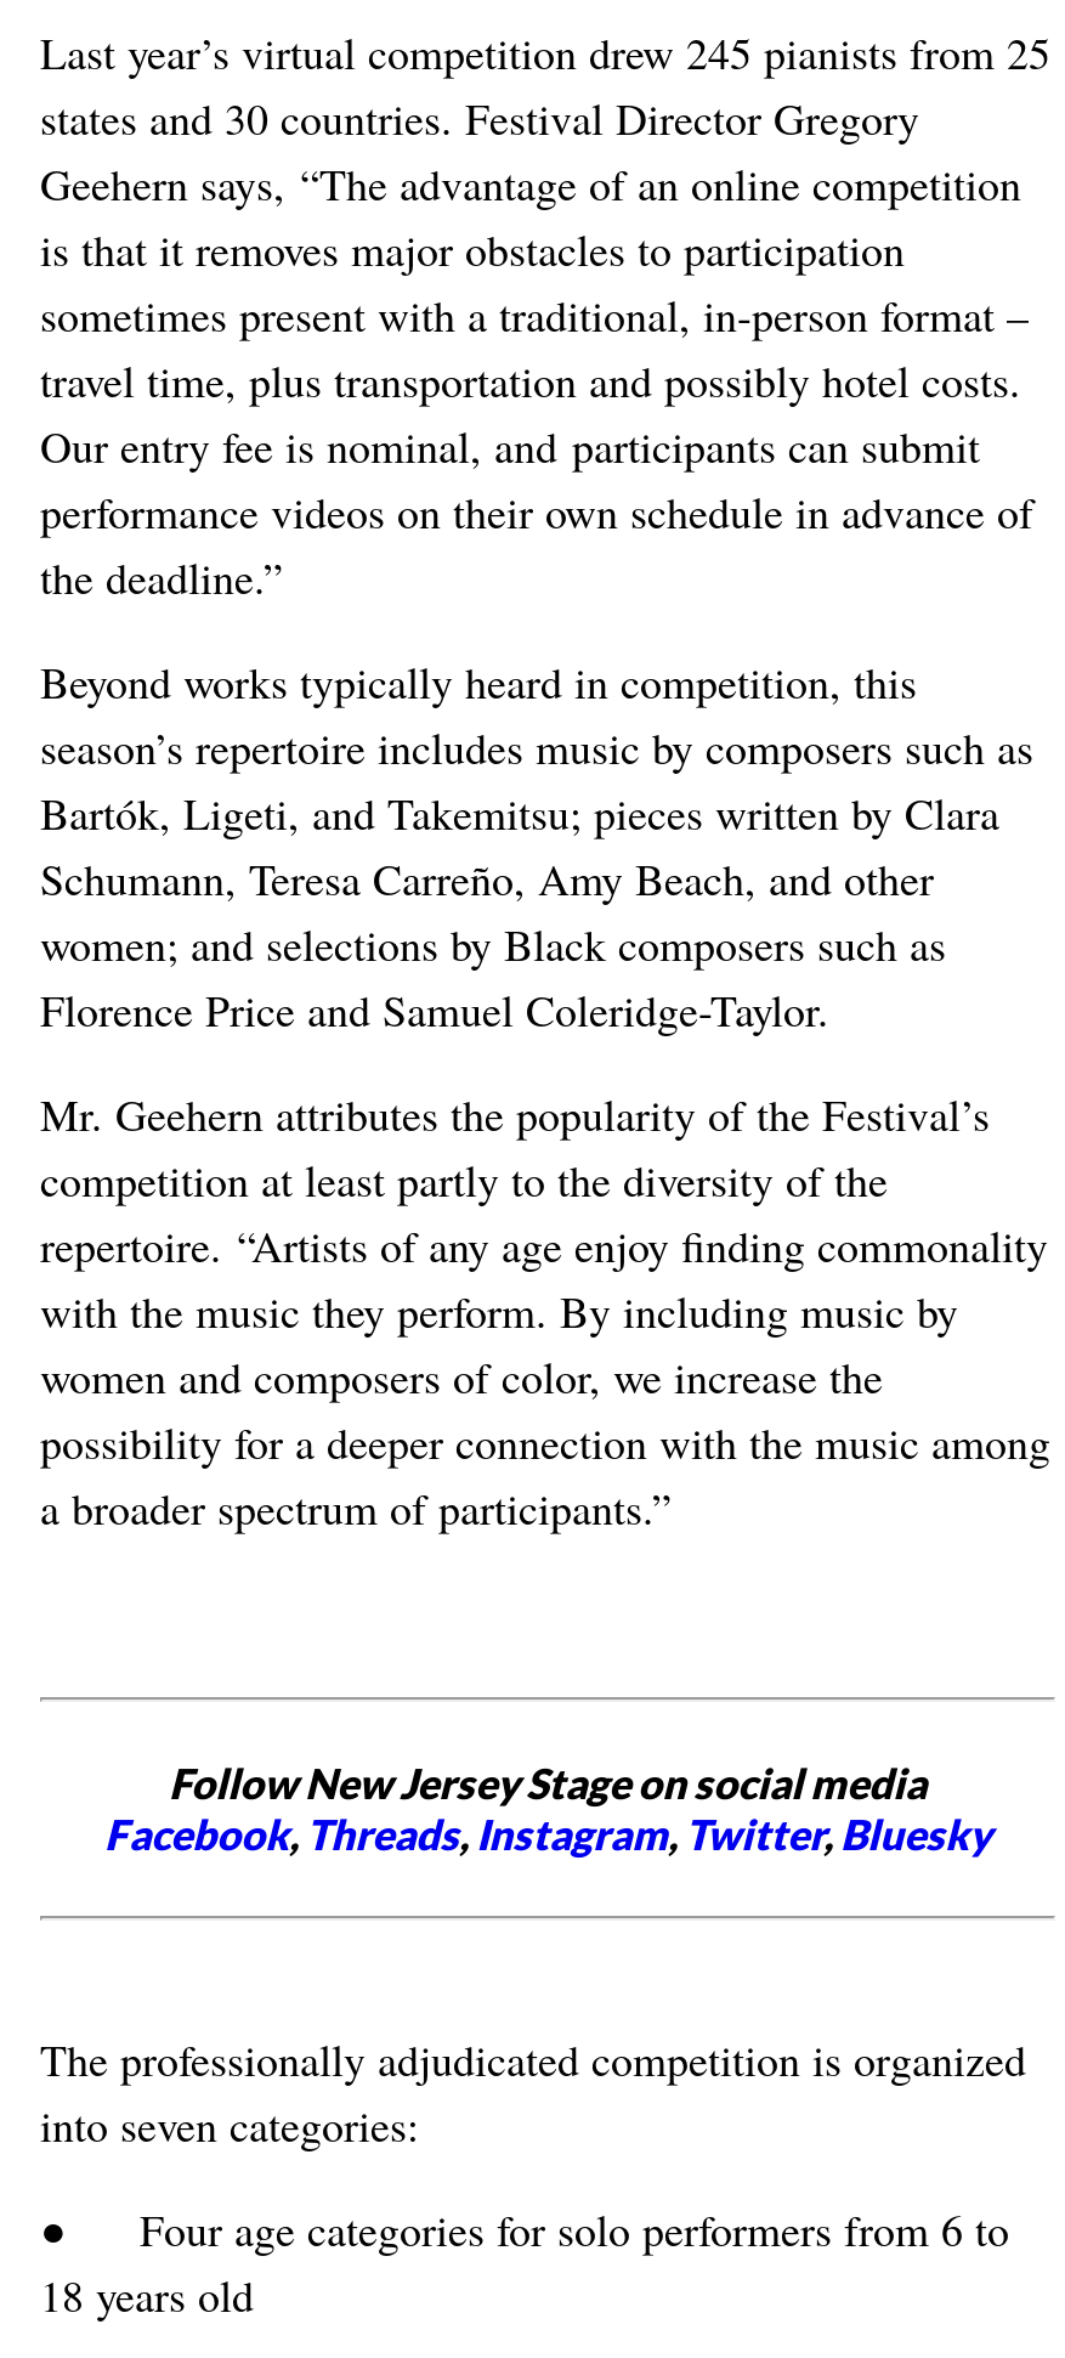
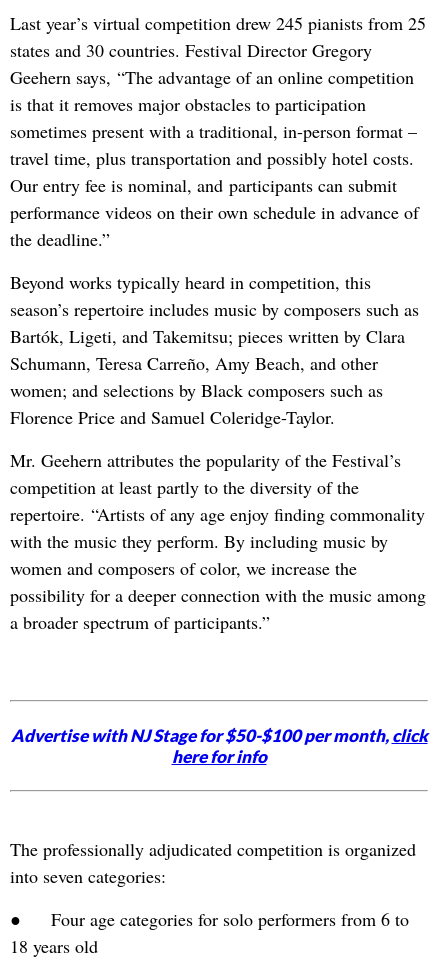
- Follow New Jersey Stage on social media
- Facebook, Threads, Instagram, Twitter, Bluesky
+ Advertise with NJ Stage for $50-$100 per month, click
+ here for info
